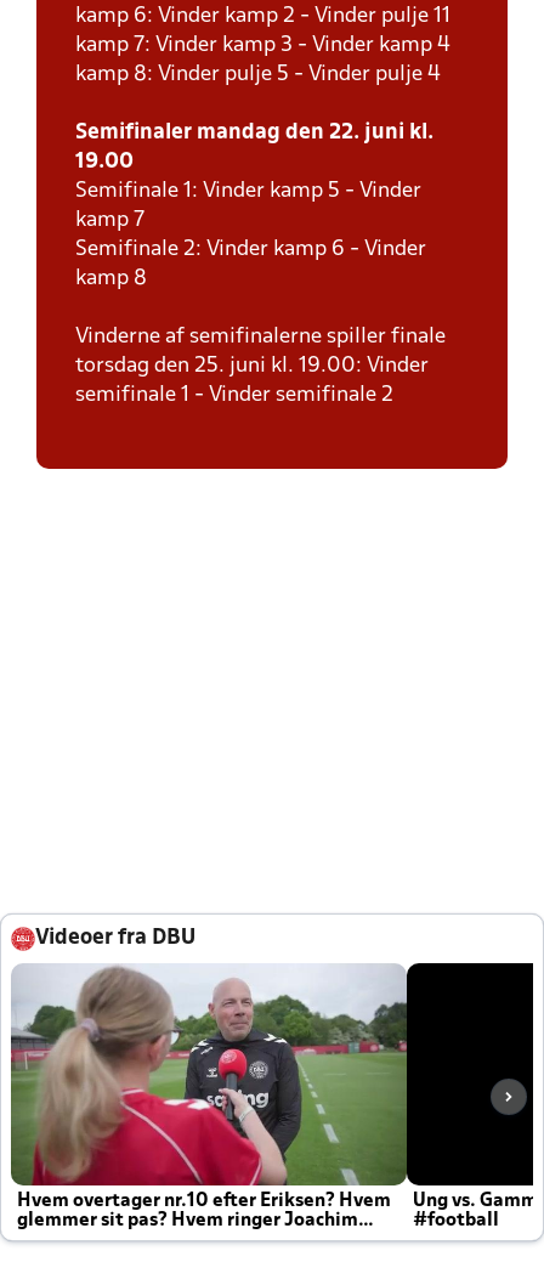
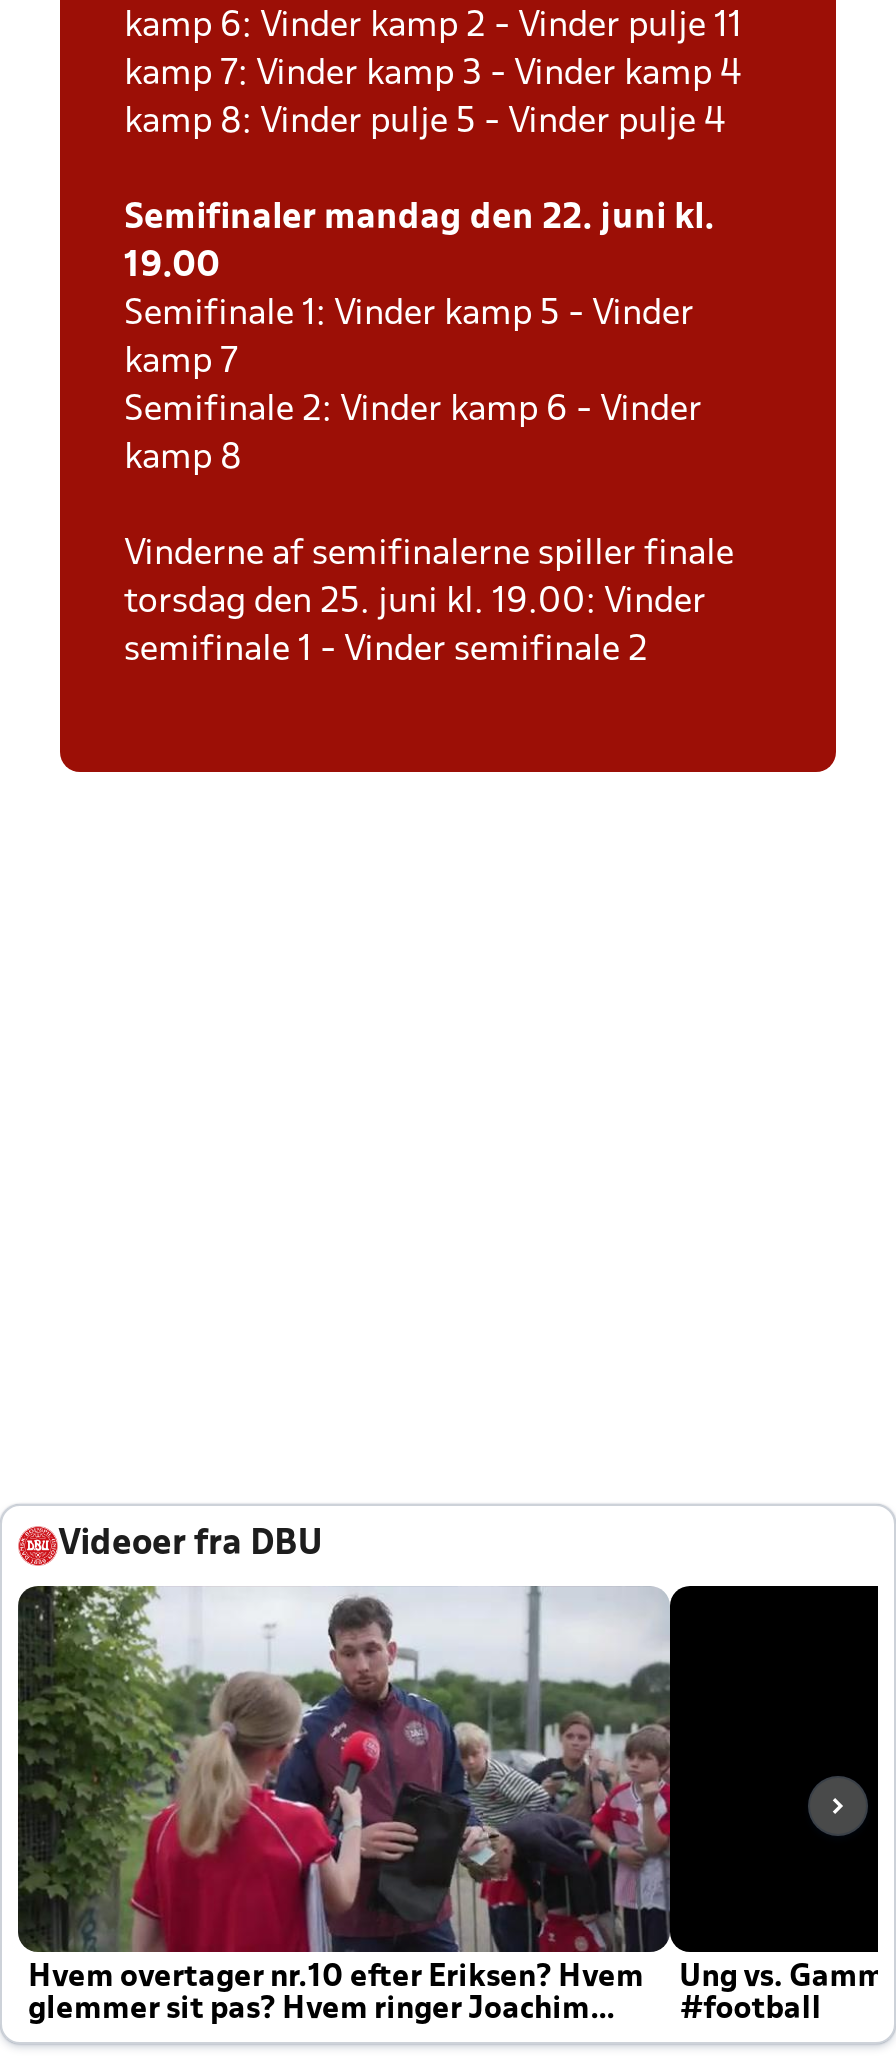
- [image]
+ [image]
